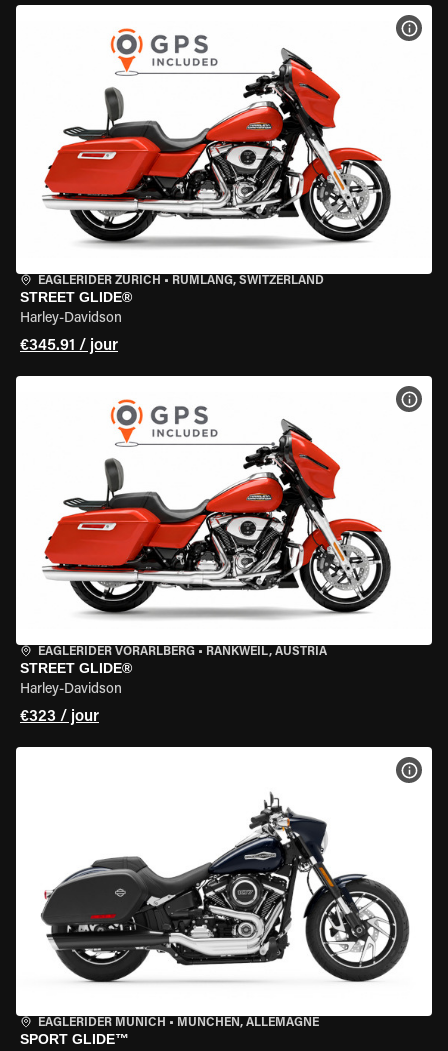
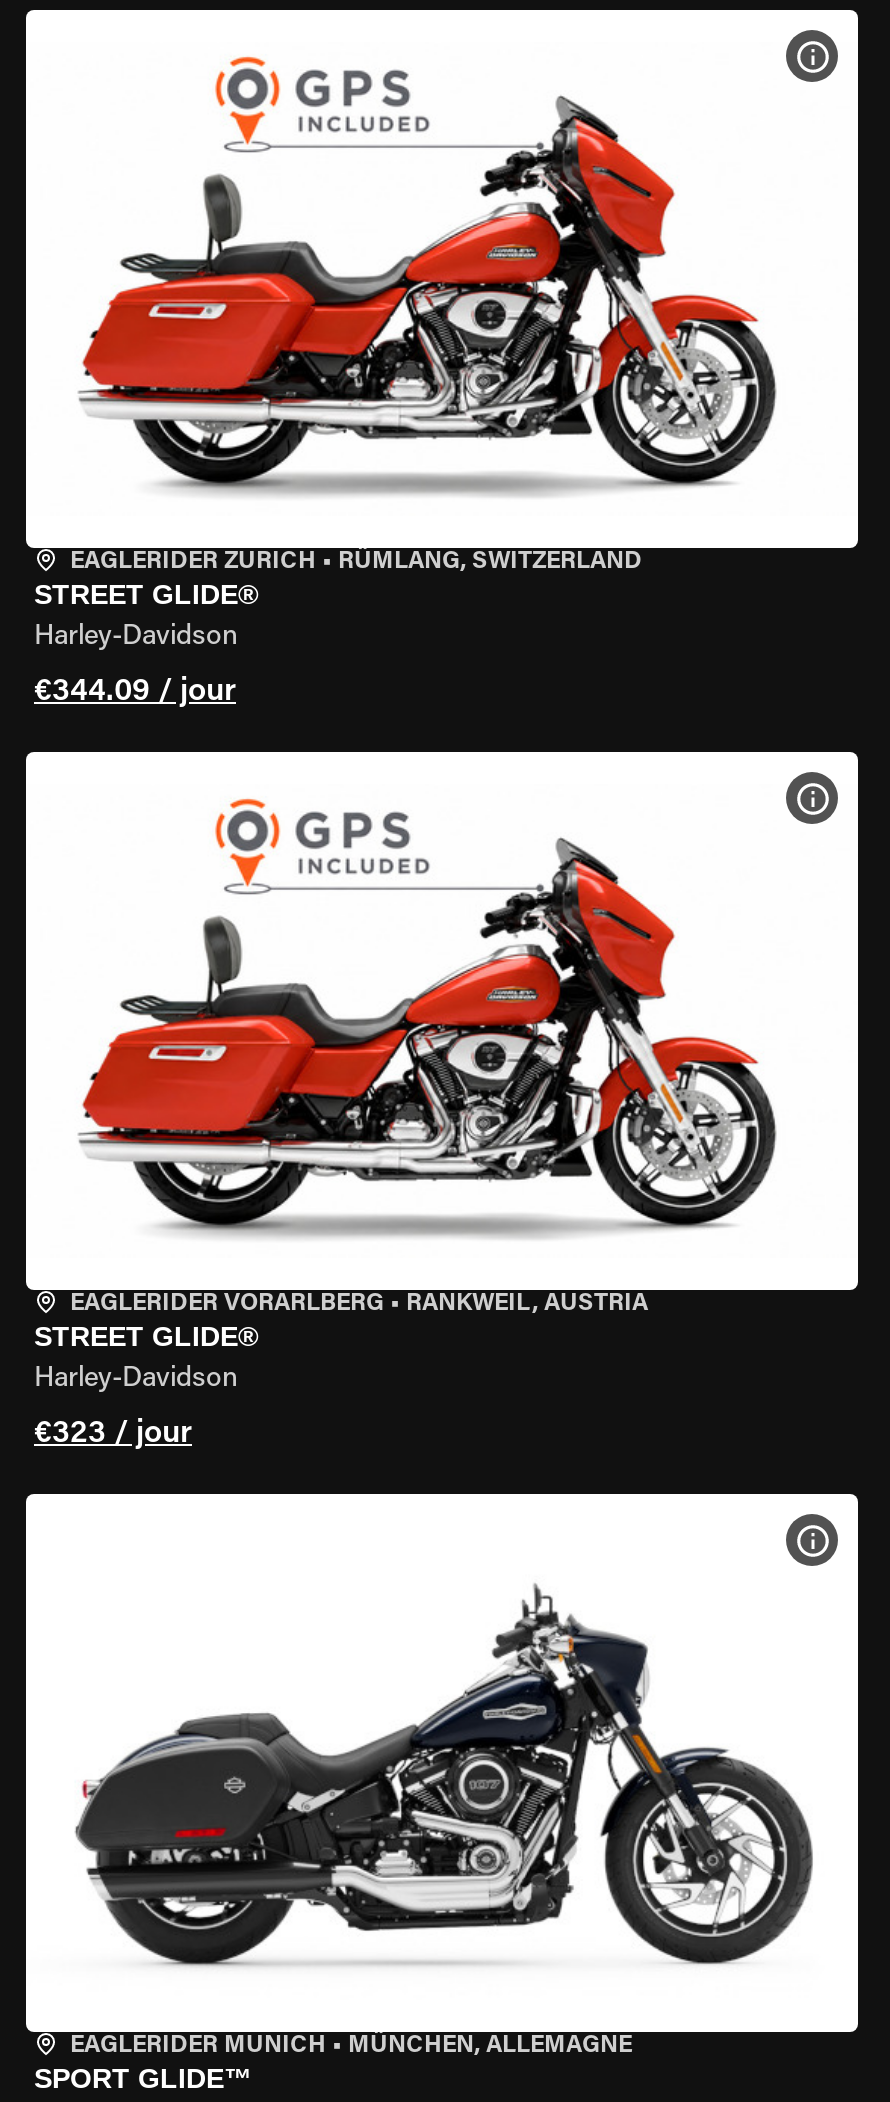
- €345.91 / jour
+ €344.09 / jour
